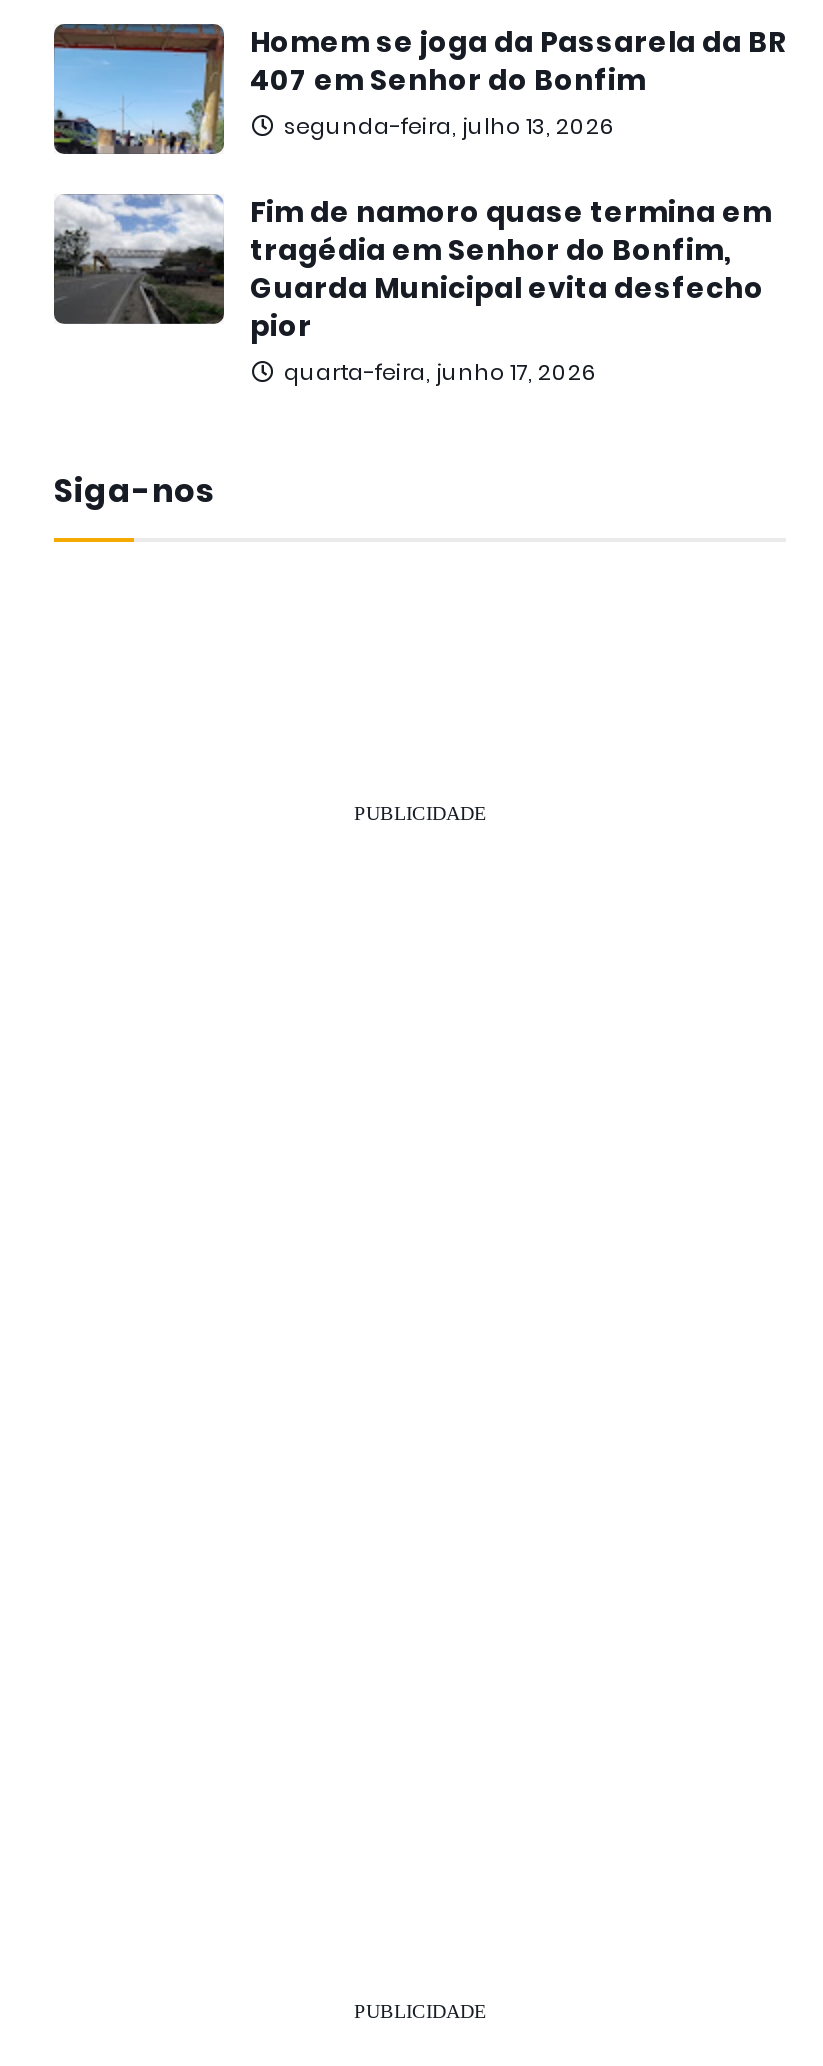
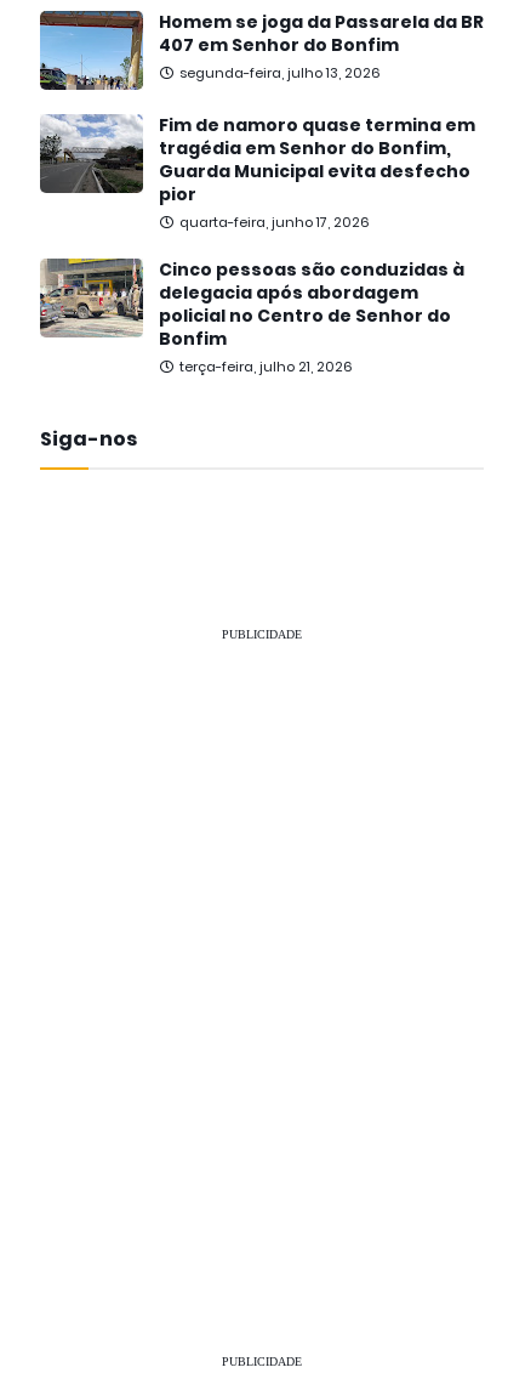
+ [image]
+ Cinco pessoas são conduzidas à
+ delegacia após abordagem
+ policial no Centro de Senhor do
+ Bonfim
+ terça-feira, julho 21, 2026
